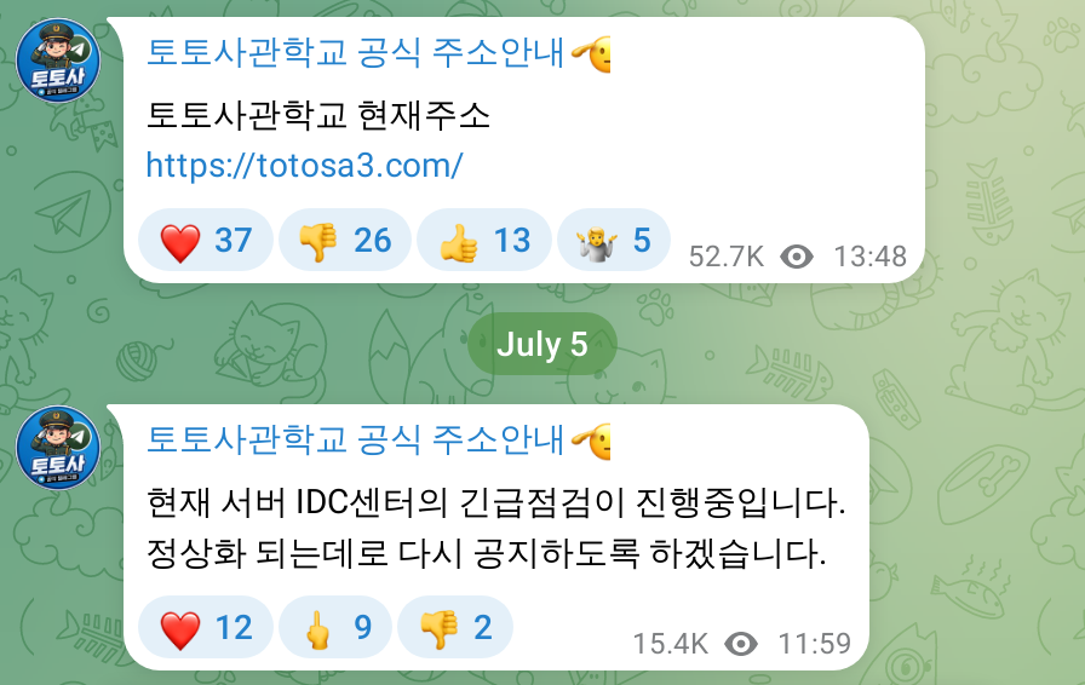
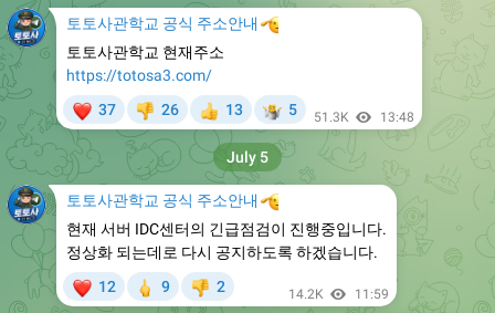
- 52.7K
+ 51.3K

- 15.4K 11:59
+ 14.2K 11:59
